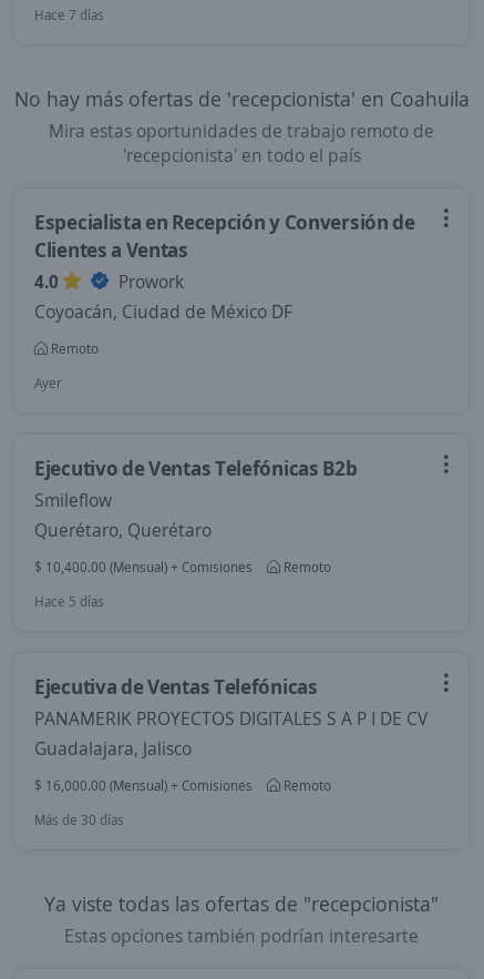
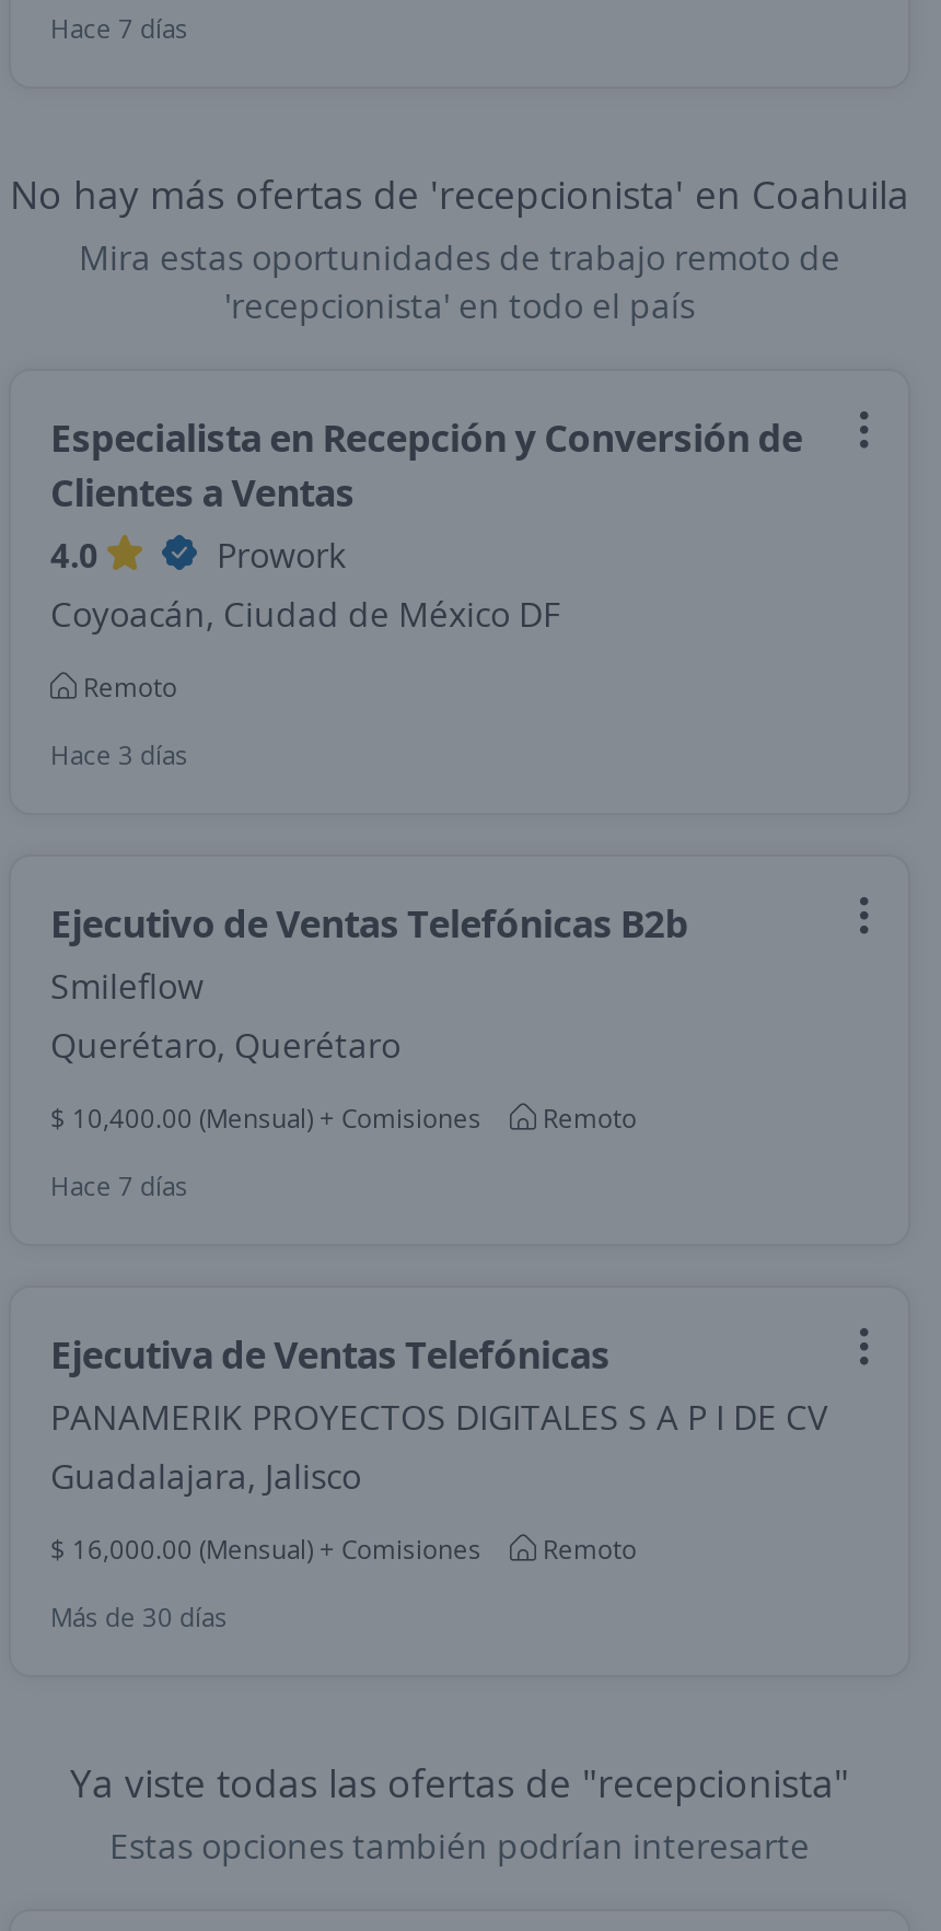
- Ayer
+ Hace 3 días

- Hace 5 días
+ Hace 7 días
